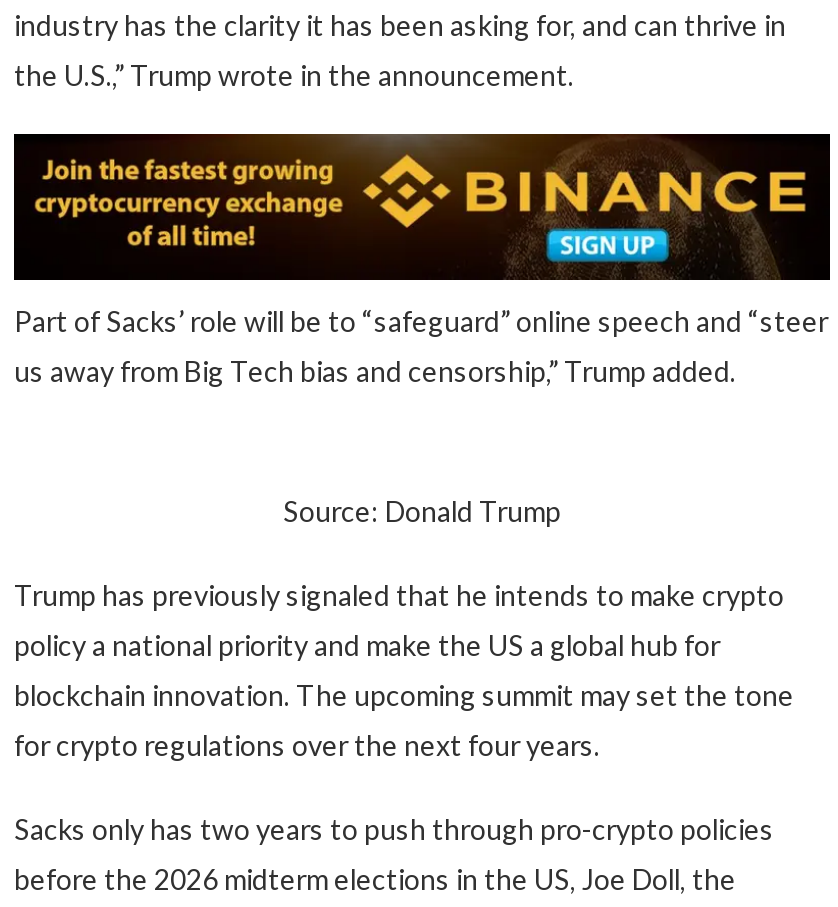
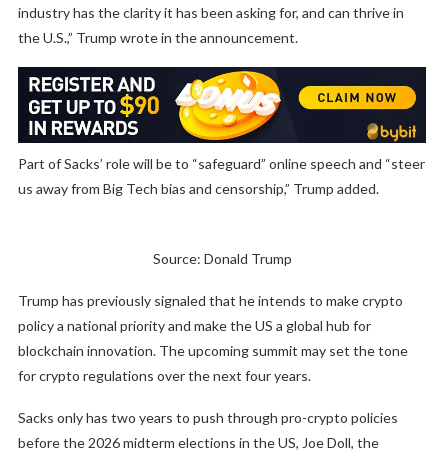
- [image]
+ [image]
